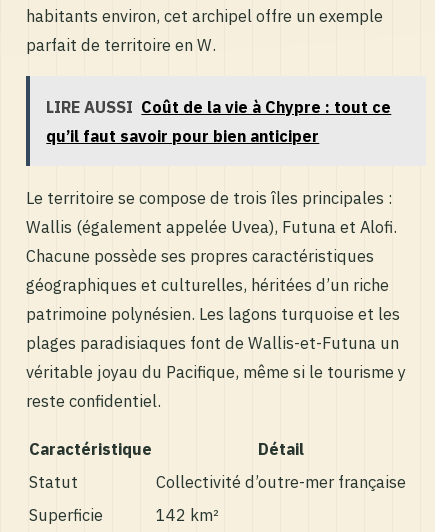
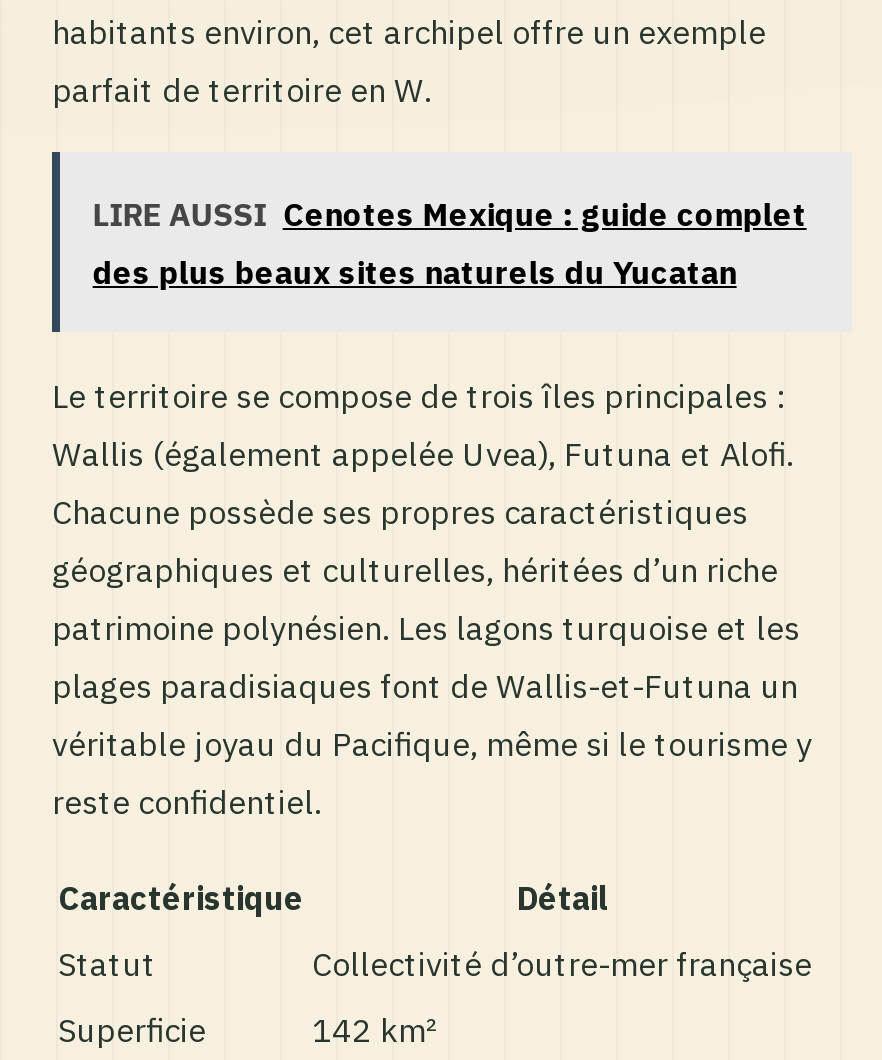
- LIRE AUSSI Coût de la vie à Chypre : tout ce
- qu’il faut savoir pour bien anticiper
+ LIRE AUSSI Cenotes Mexique : guide complet
+ des plus beaux sites naturels du Yucatan
